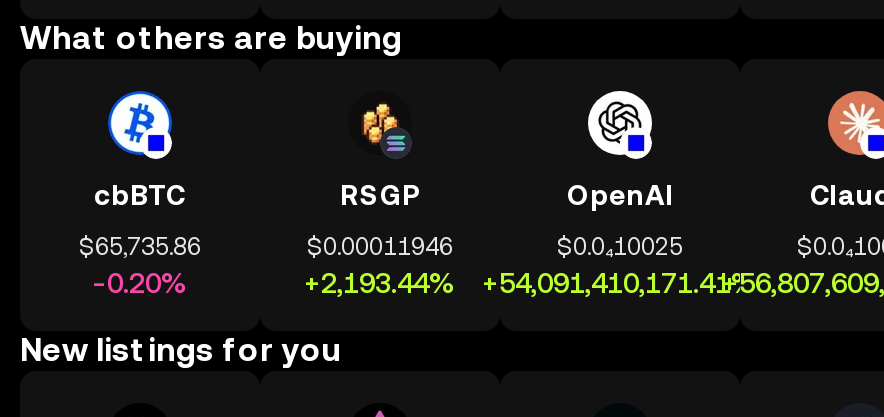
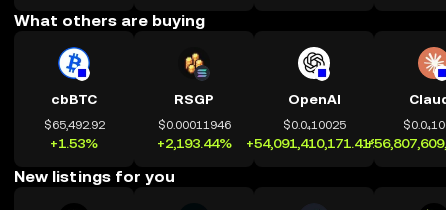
- $65,735.86
+ $65,492.92

- -0.20%
+ +1.53%
